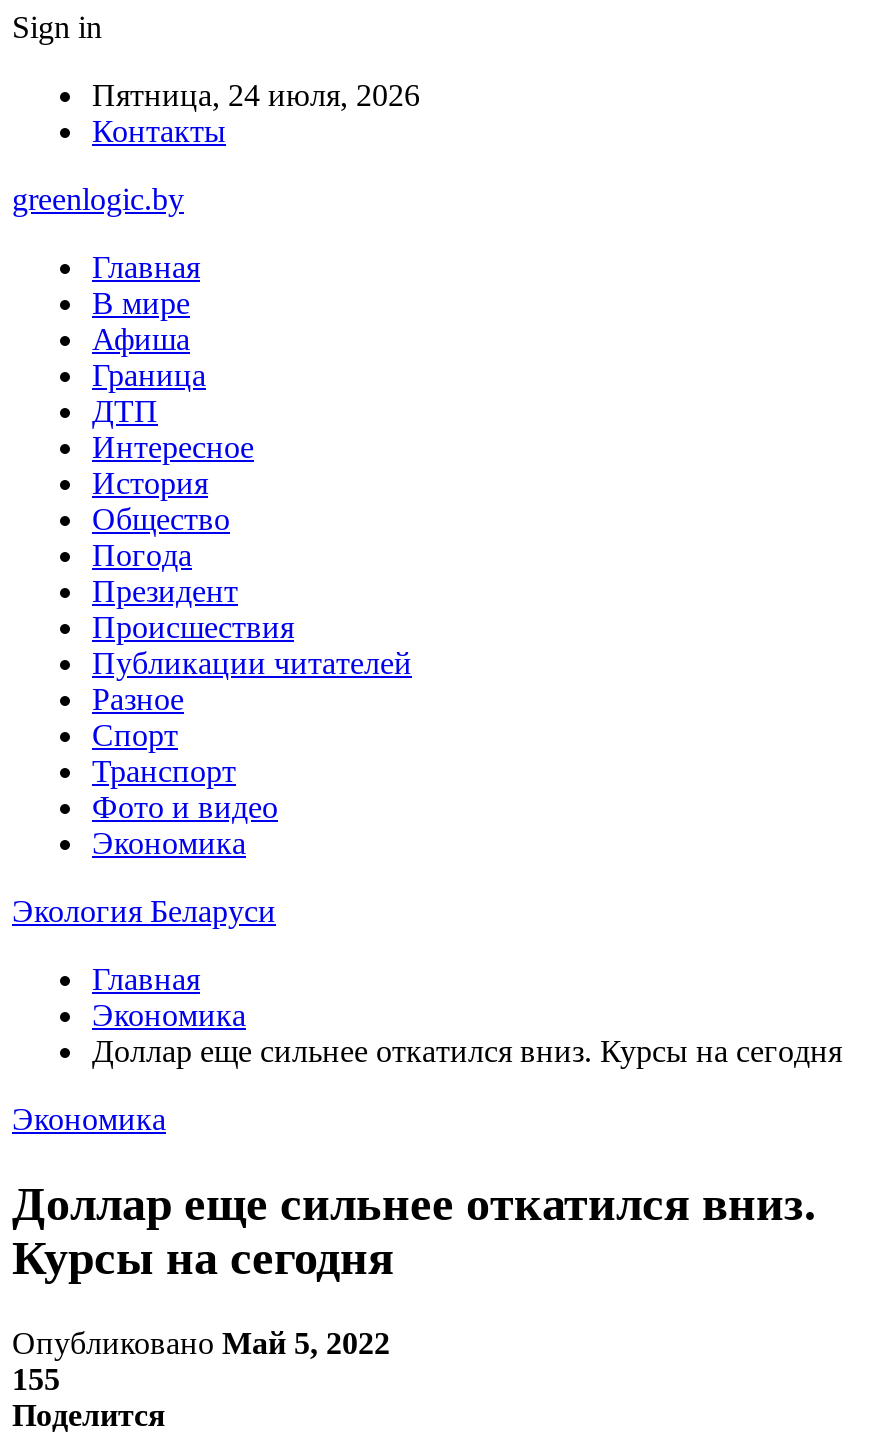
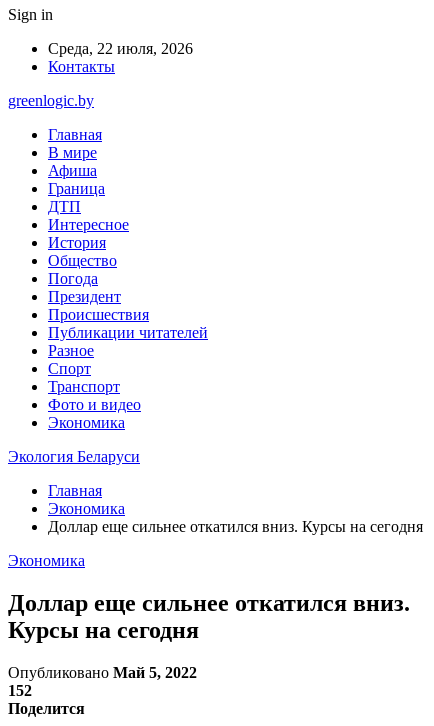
- Пятница, 24 июля, 2026
+ Среда, 22 июля, 2026

- 155
+ 152
